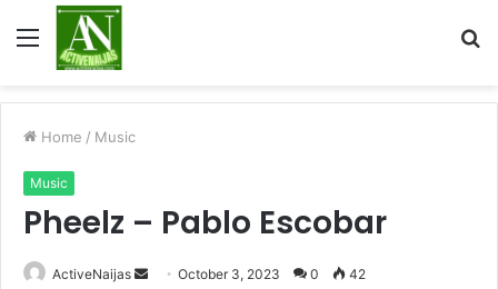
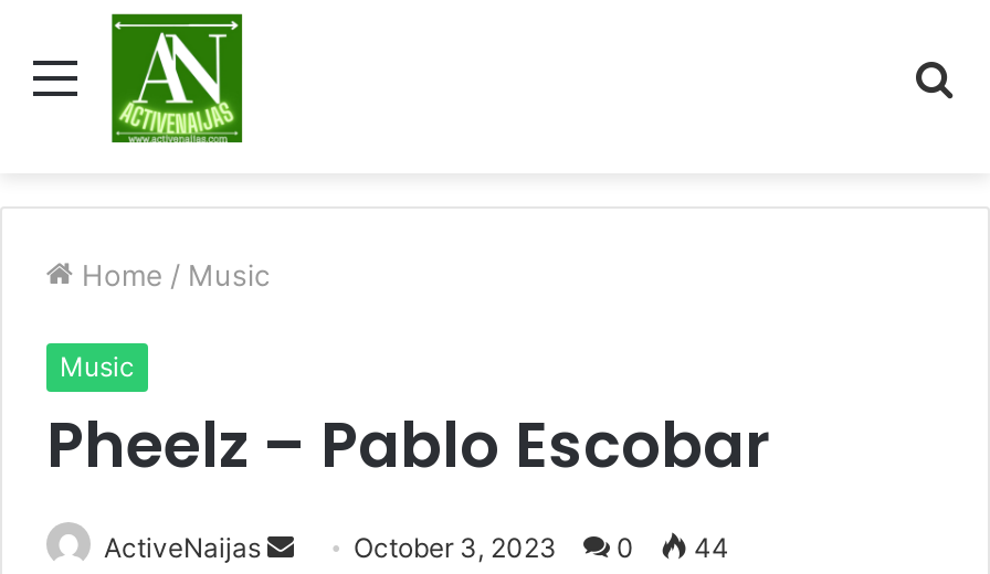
- 42
+ 44
